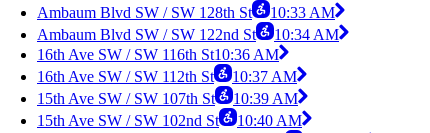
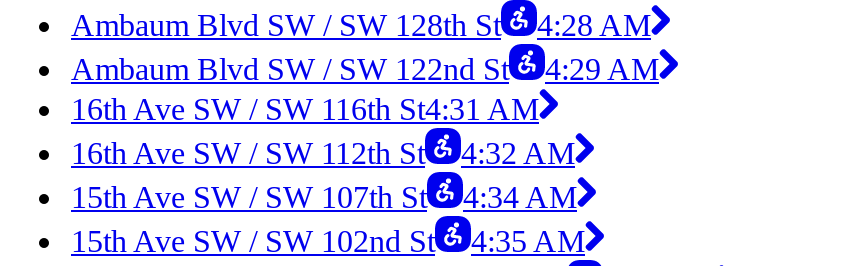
- Ambaum Blvd SW / SW 128th St 10:33 AM
+ Ambaum Blvd SW / SW 128th St 4:28 AM

- Ambaum Blvd SW / SW 122nd St 10:34 AM
+ Ambaum Blvd SW / SW 122nd St 4:29 AM

- 16th Ave SW / SW 116th St10:36 AM
+ 16th Ave SW / SW 116th St4:31 AM

- 16th Ave SW / SW 112th St 10:37 AM
+ 16th Ave SW / SW 112th St 4:32 AM

- 15th Ave SW / SW 107th St 10:39 AM
+ 15th Ave SW / SW 107th St 4:34 AM

- 15th Ave SW / SW 102nd St 10:40 AM
+ 15th Ave SW / SW 102nd St 4:35 AM
